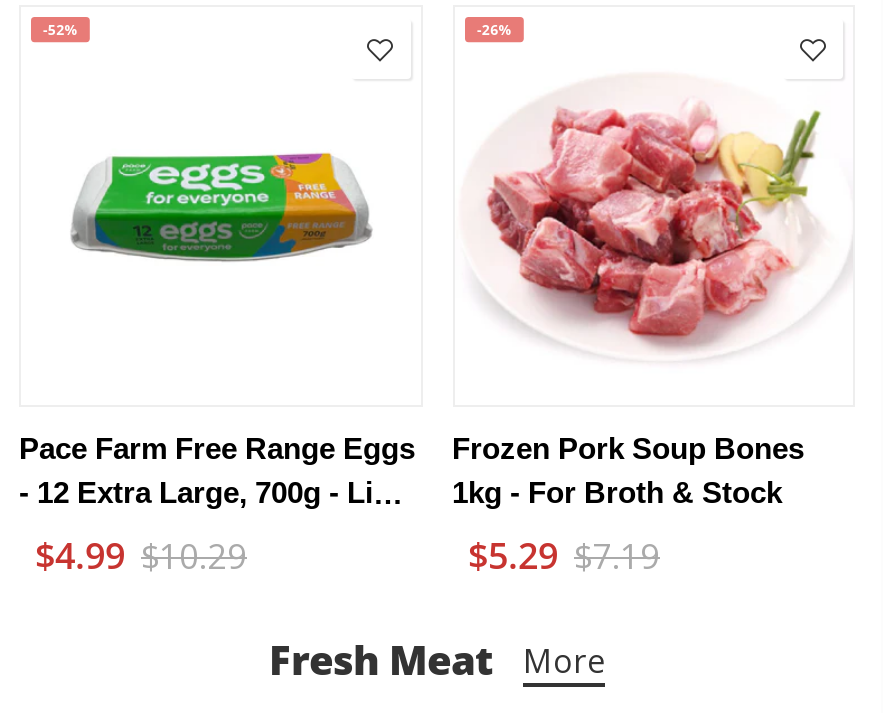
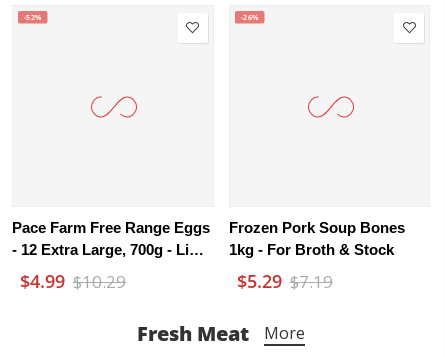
- [image]

- [image]
